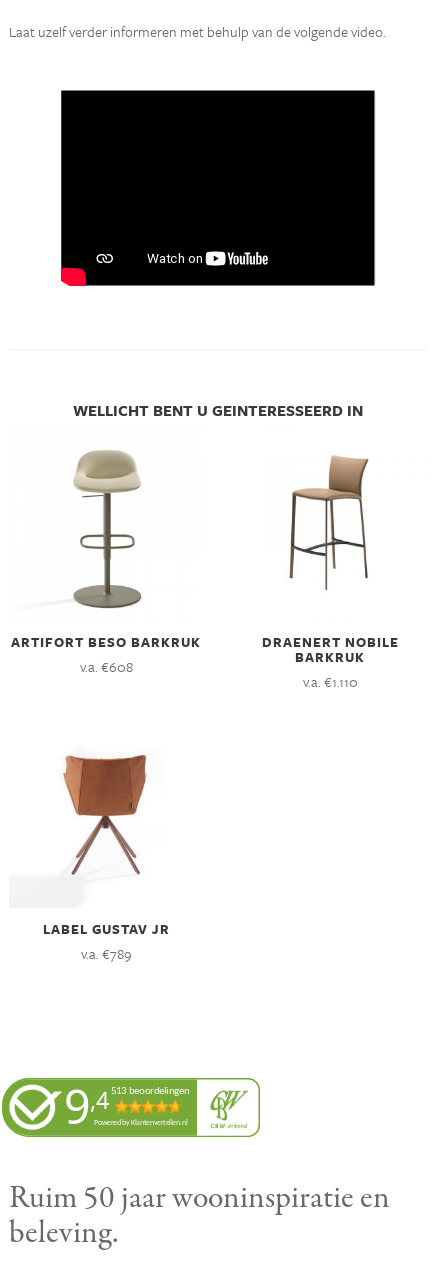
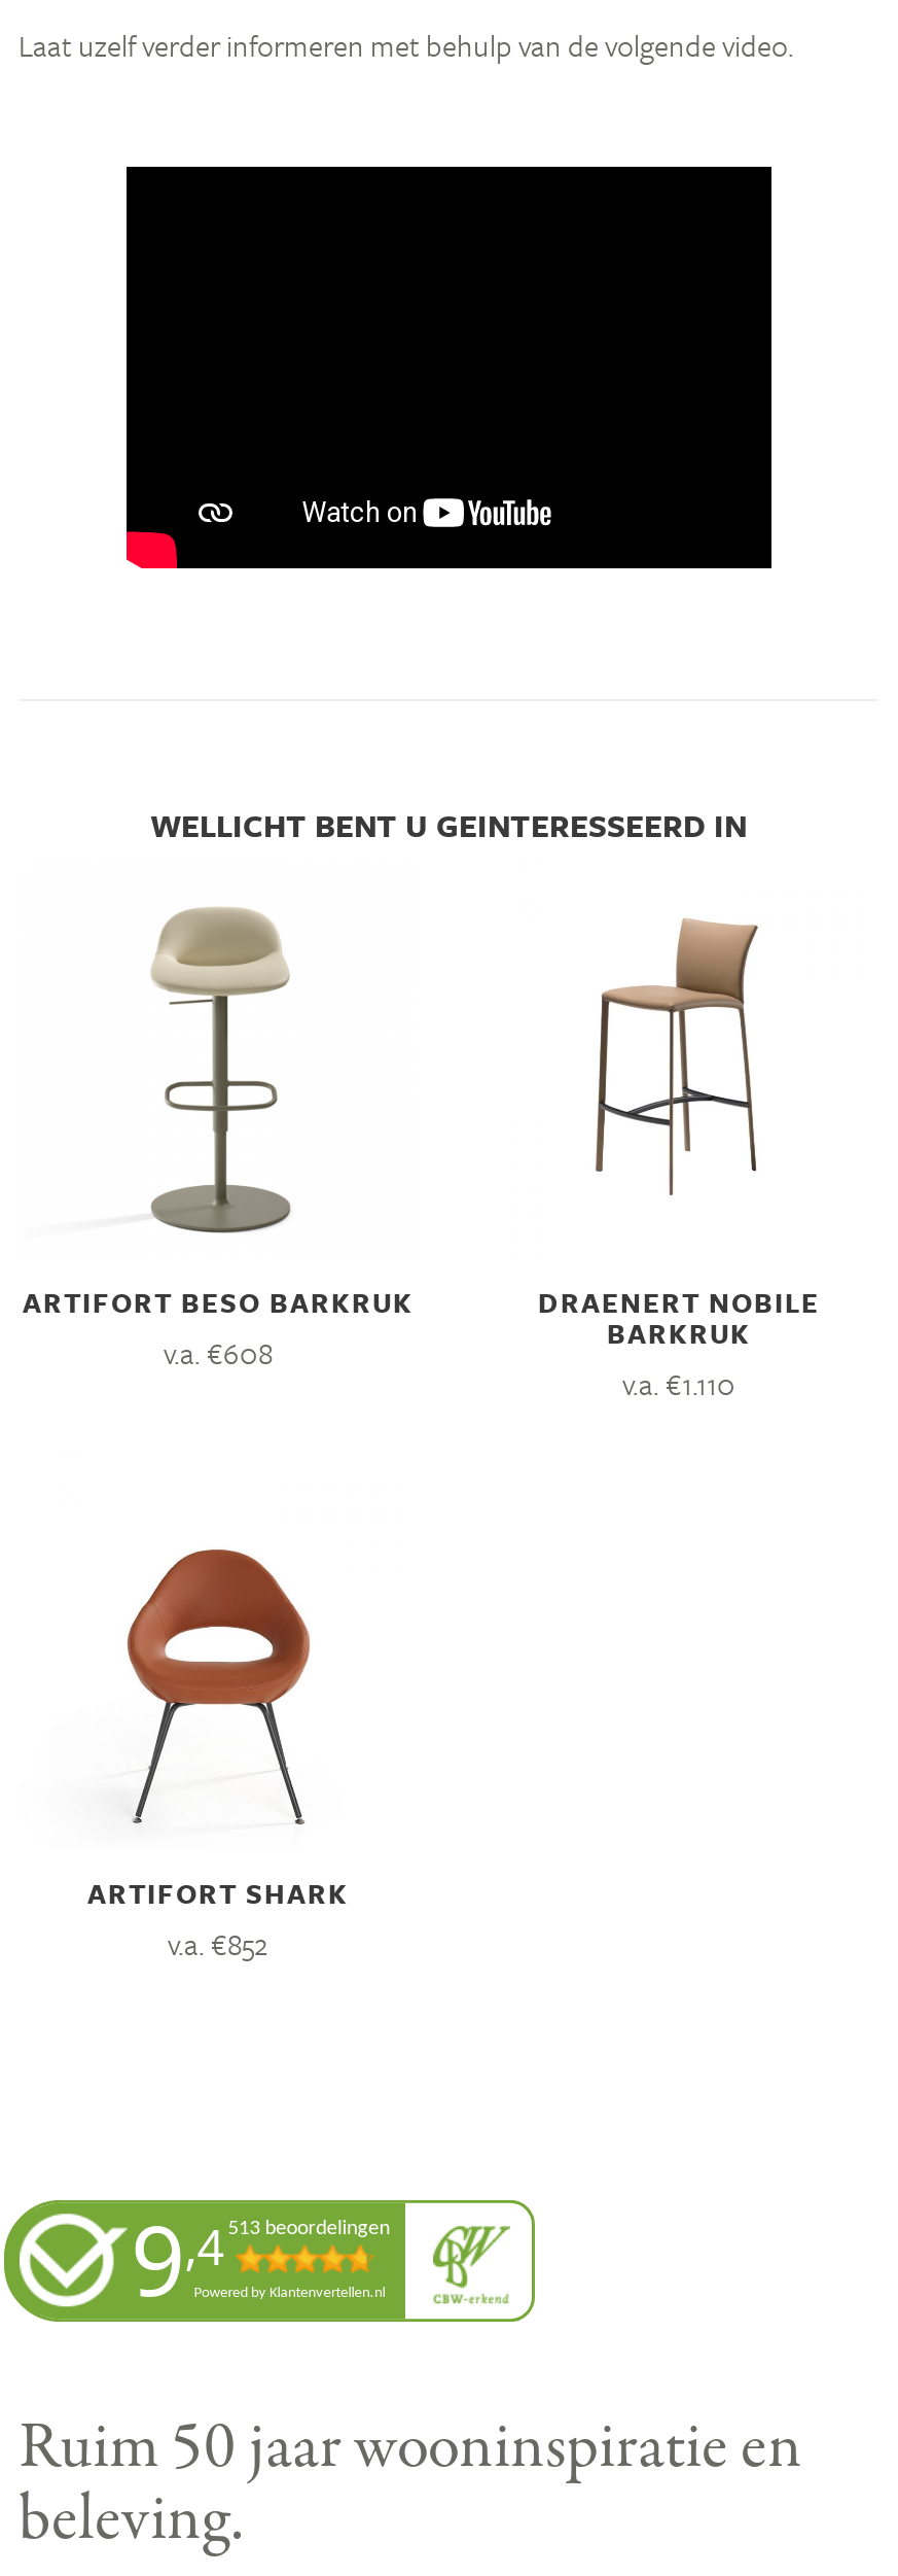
- [image]
- LABEL GUSTAV JR
- v.a. €789
+ [image]
+ ARTIFORT SHARK
+ v.a. €852
